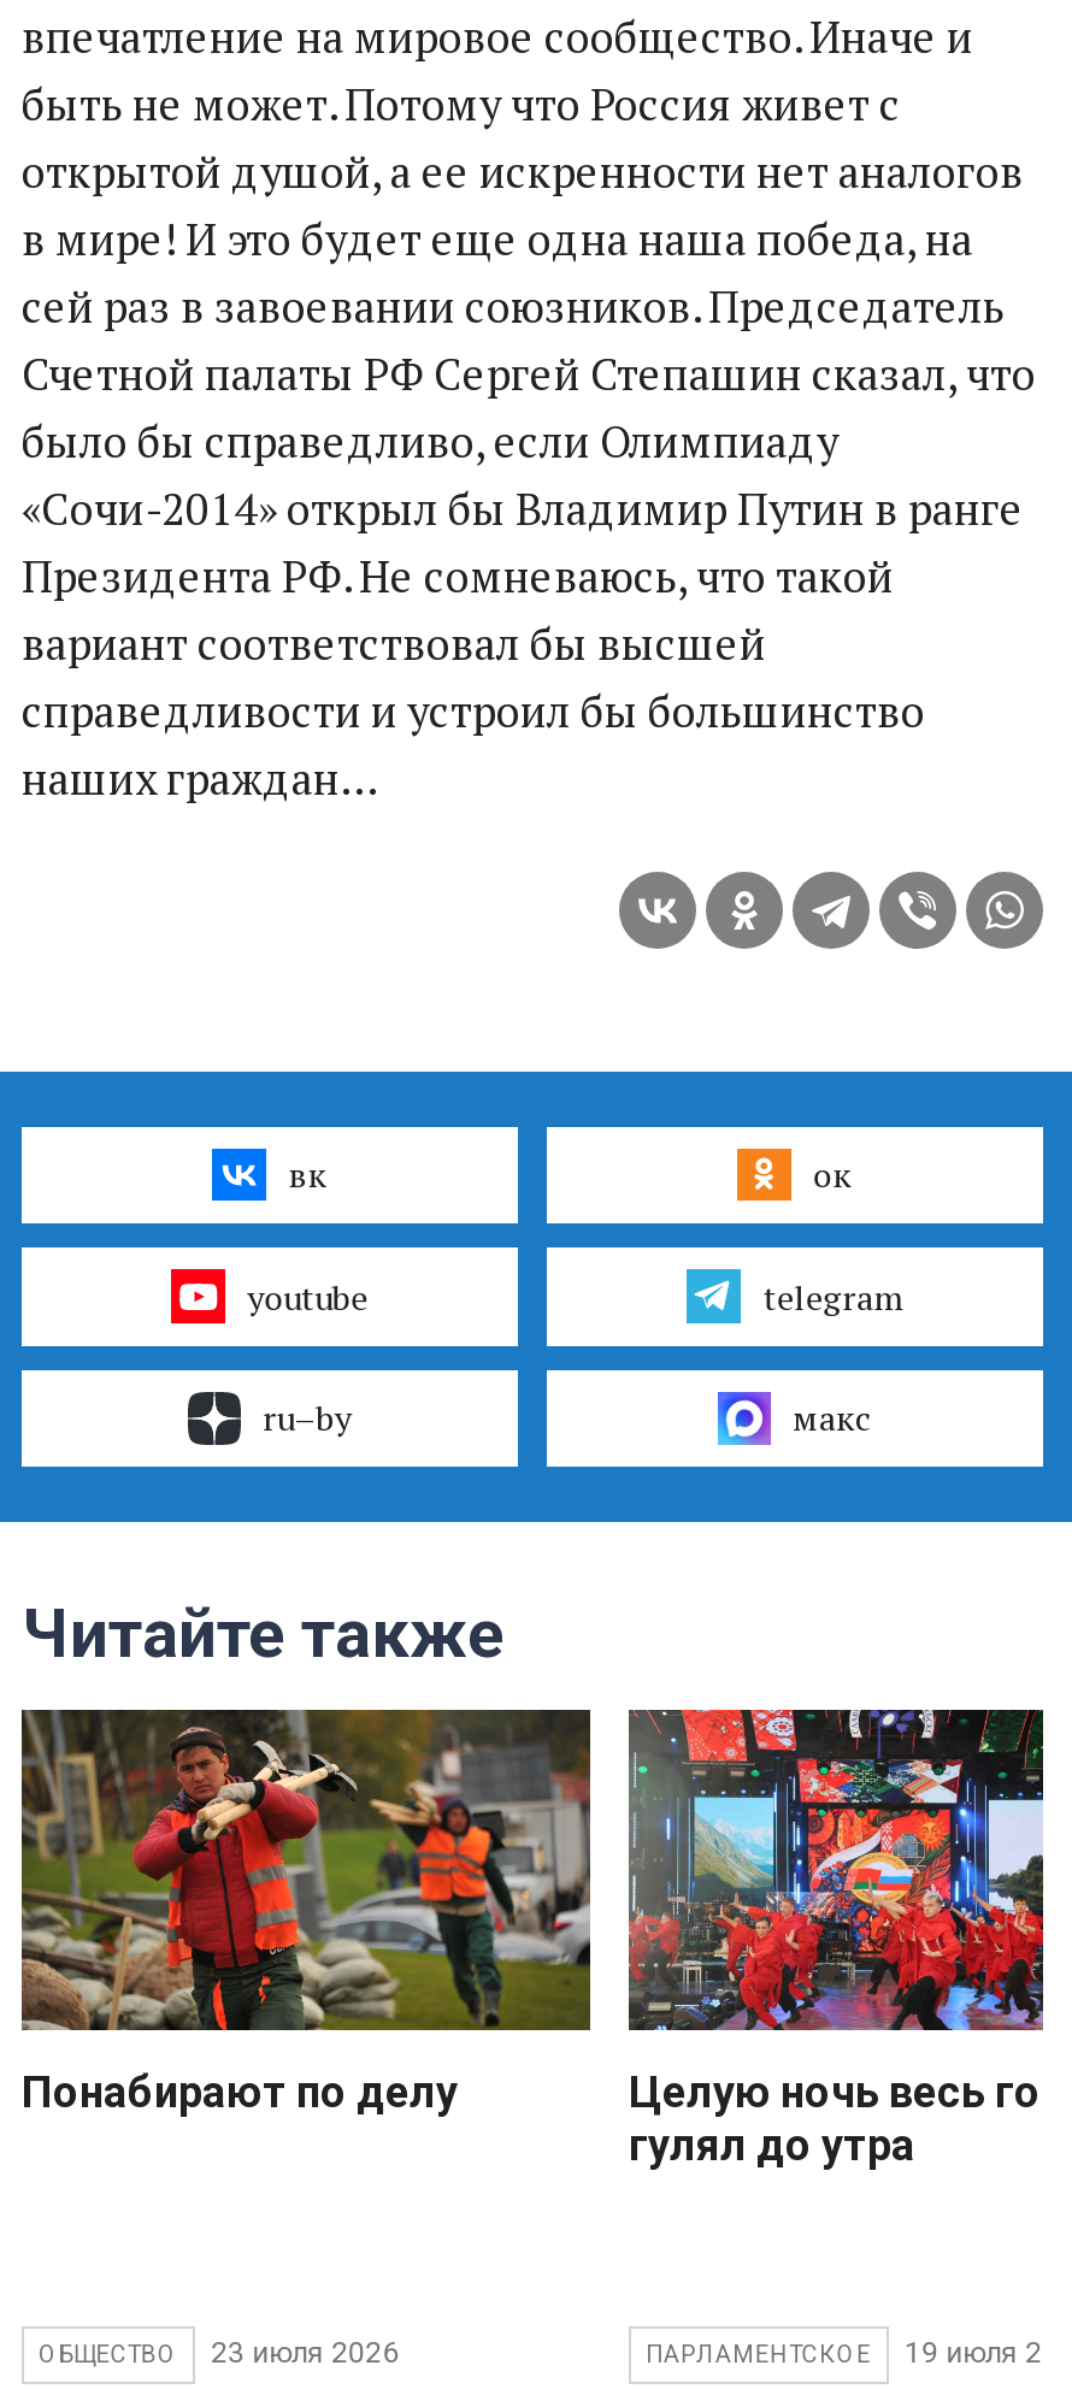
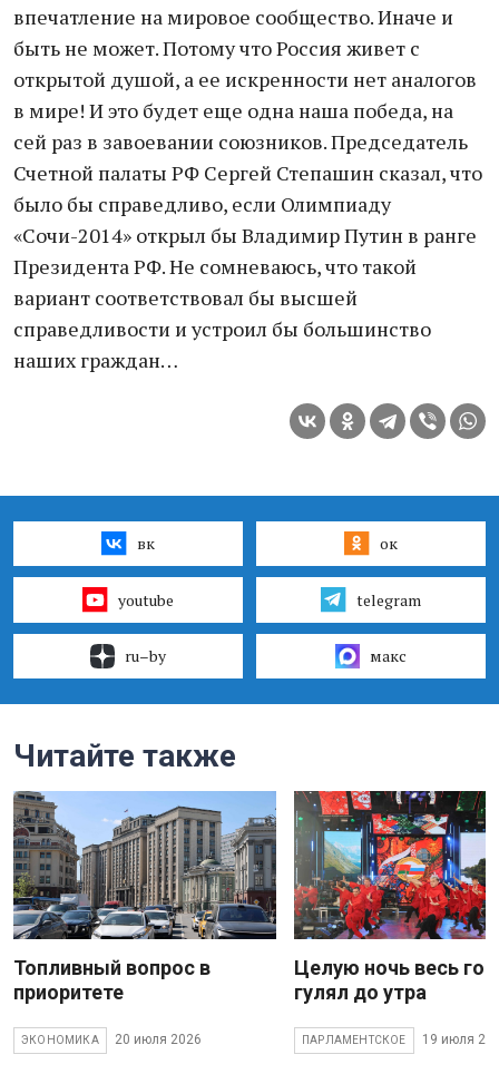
- [image]
- Понабирают по делу
+ [image]
+ Топливный вопрос в
+ приоритете

- ОБЩЕСТВО
- 23 июля 2026
+ ЭКОНОМИКА
+ 20 июля 2026
